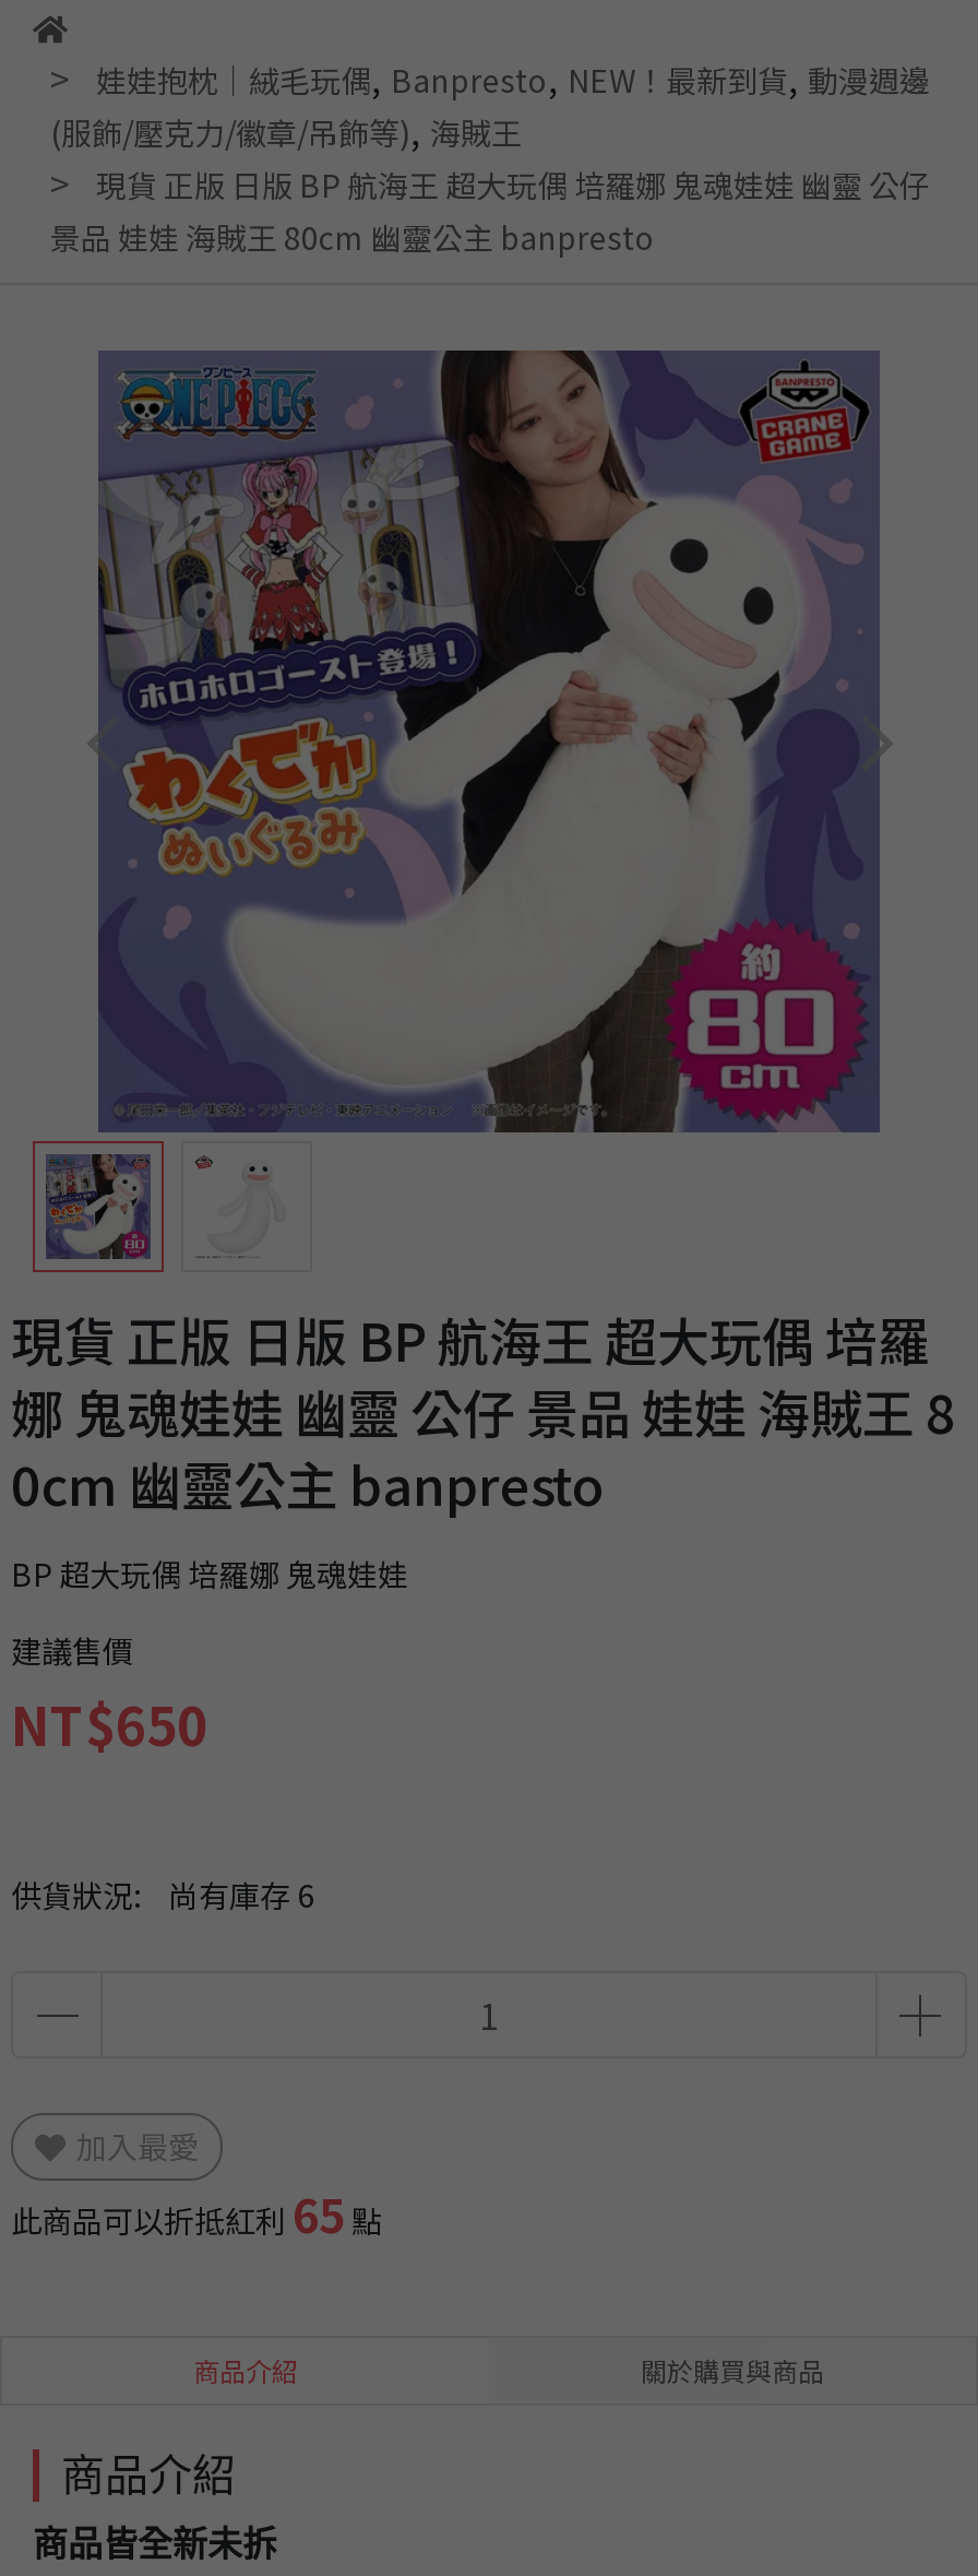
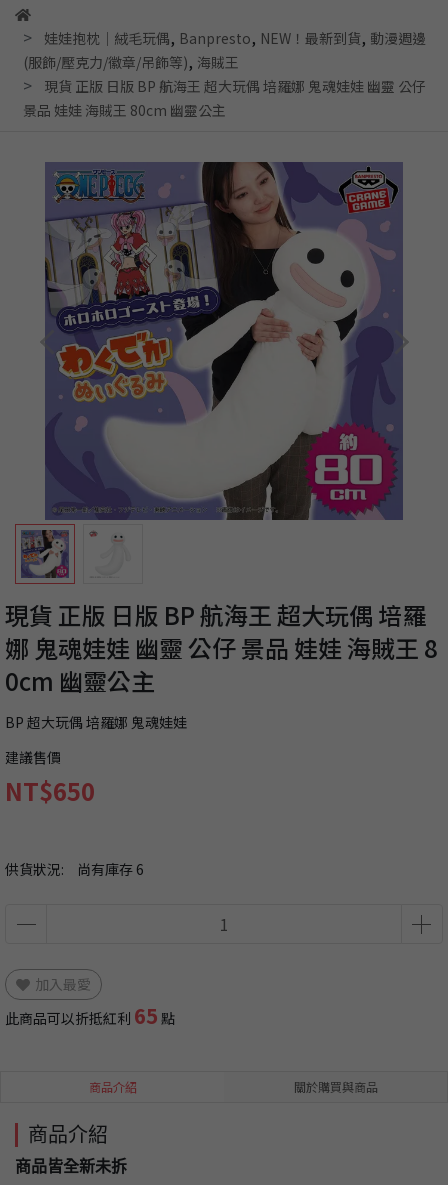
- 景品 娃娃 海賊王 80cm 幽靈公主 banpresto
+ 景品 娃娃 海賊王 80cm 幽靈公主

- 0cm 幽靈公主 banpresto
+ 0cm 幽靈公主
